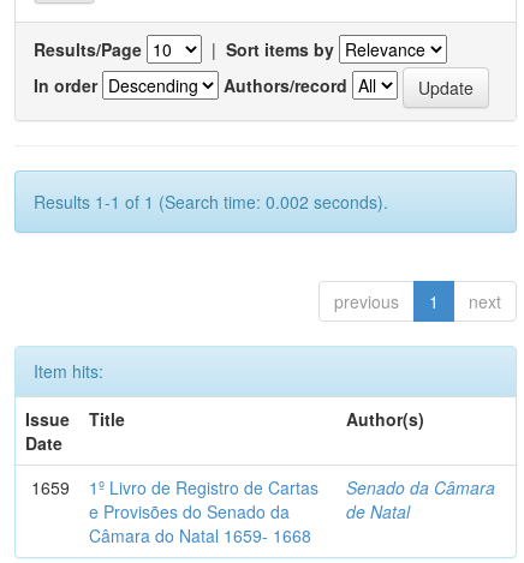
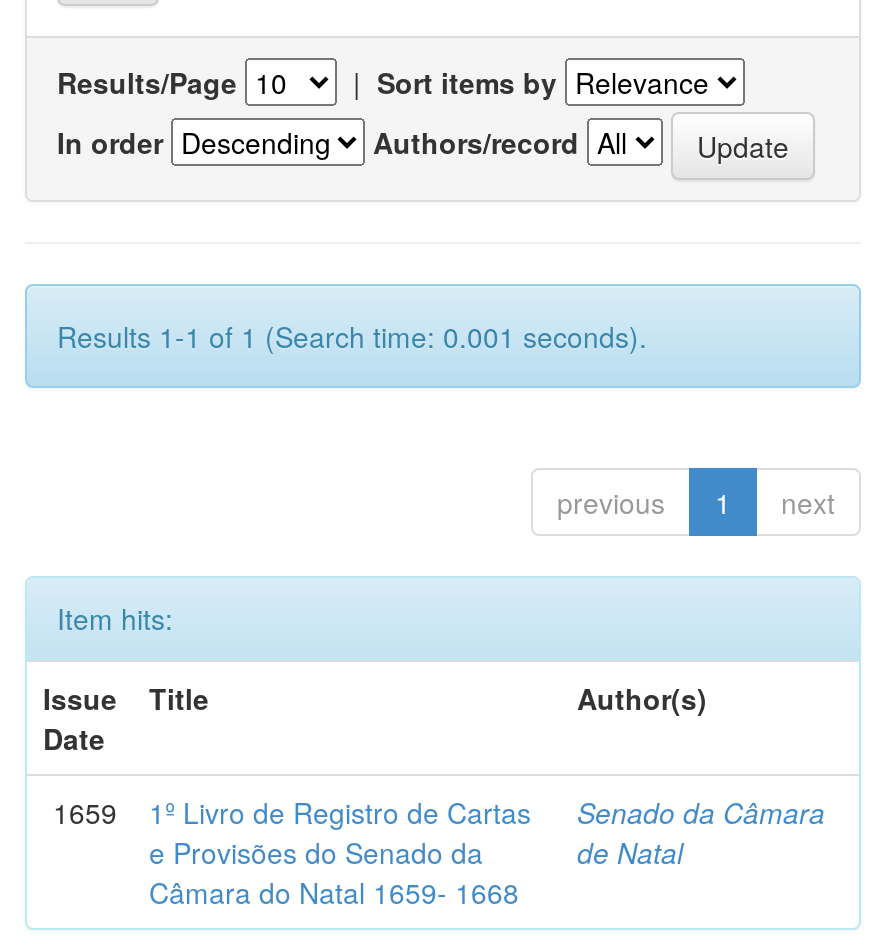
- Results 1-1 of 1 (Search time: 0.002 seconds).
+ Results 1-1 of 1 (Search time: 0.001 seconds).
